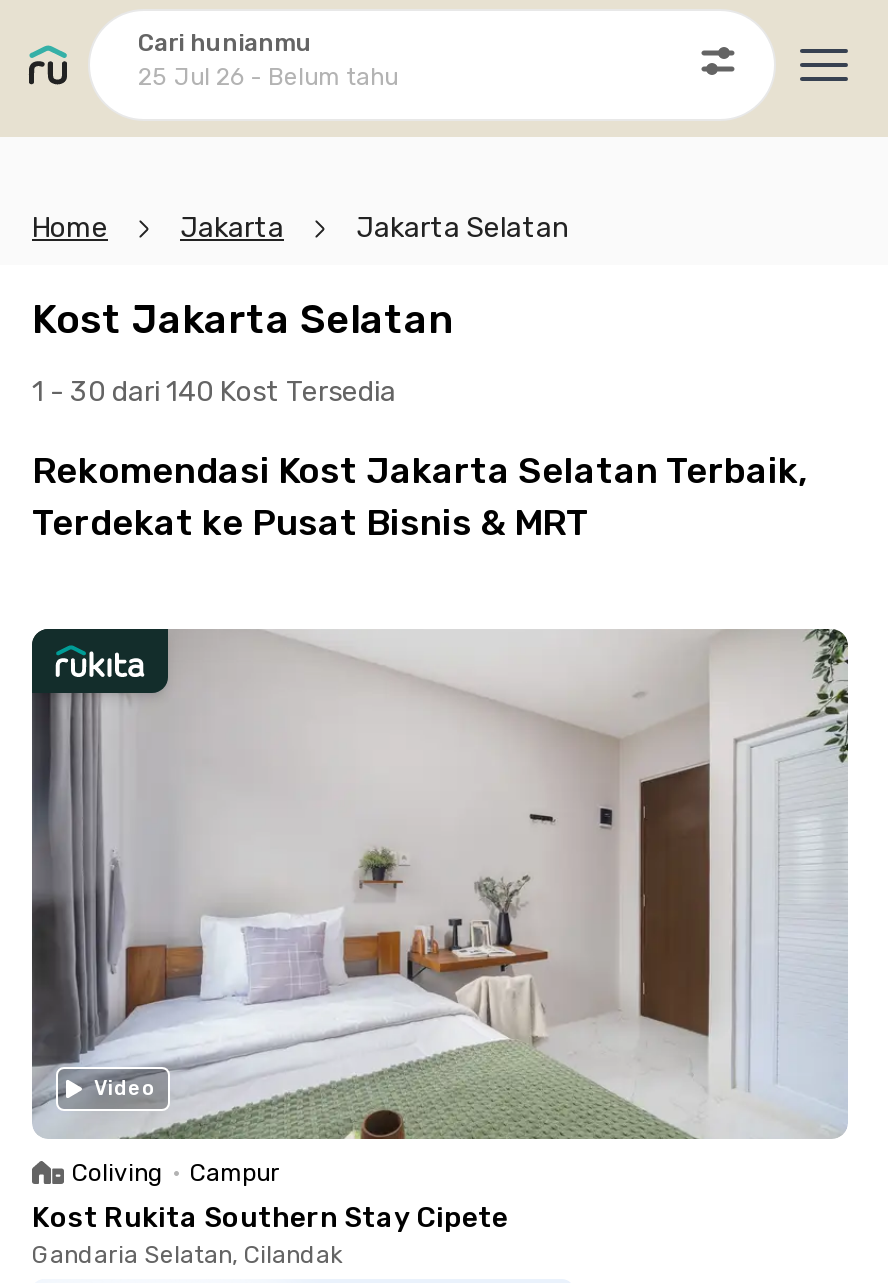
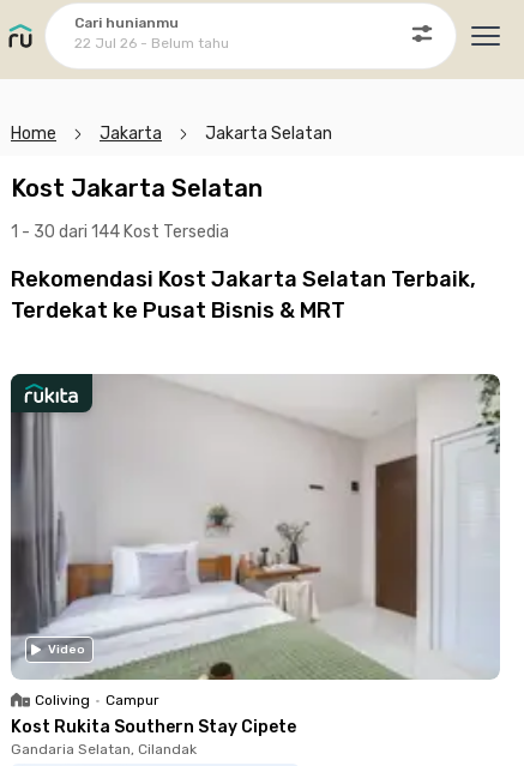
- 25 Jul 26 - Belum tahu
+ 22 Jul 26 - Belum tahu

- 1 - 30 dari 140 Kost Tersedia
+ 1 - 30 dari 144 Kost Tersedia
